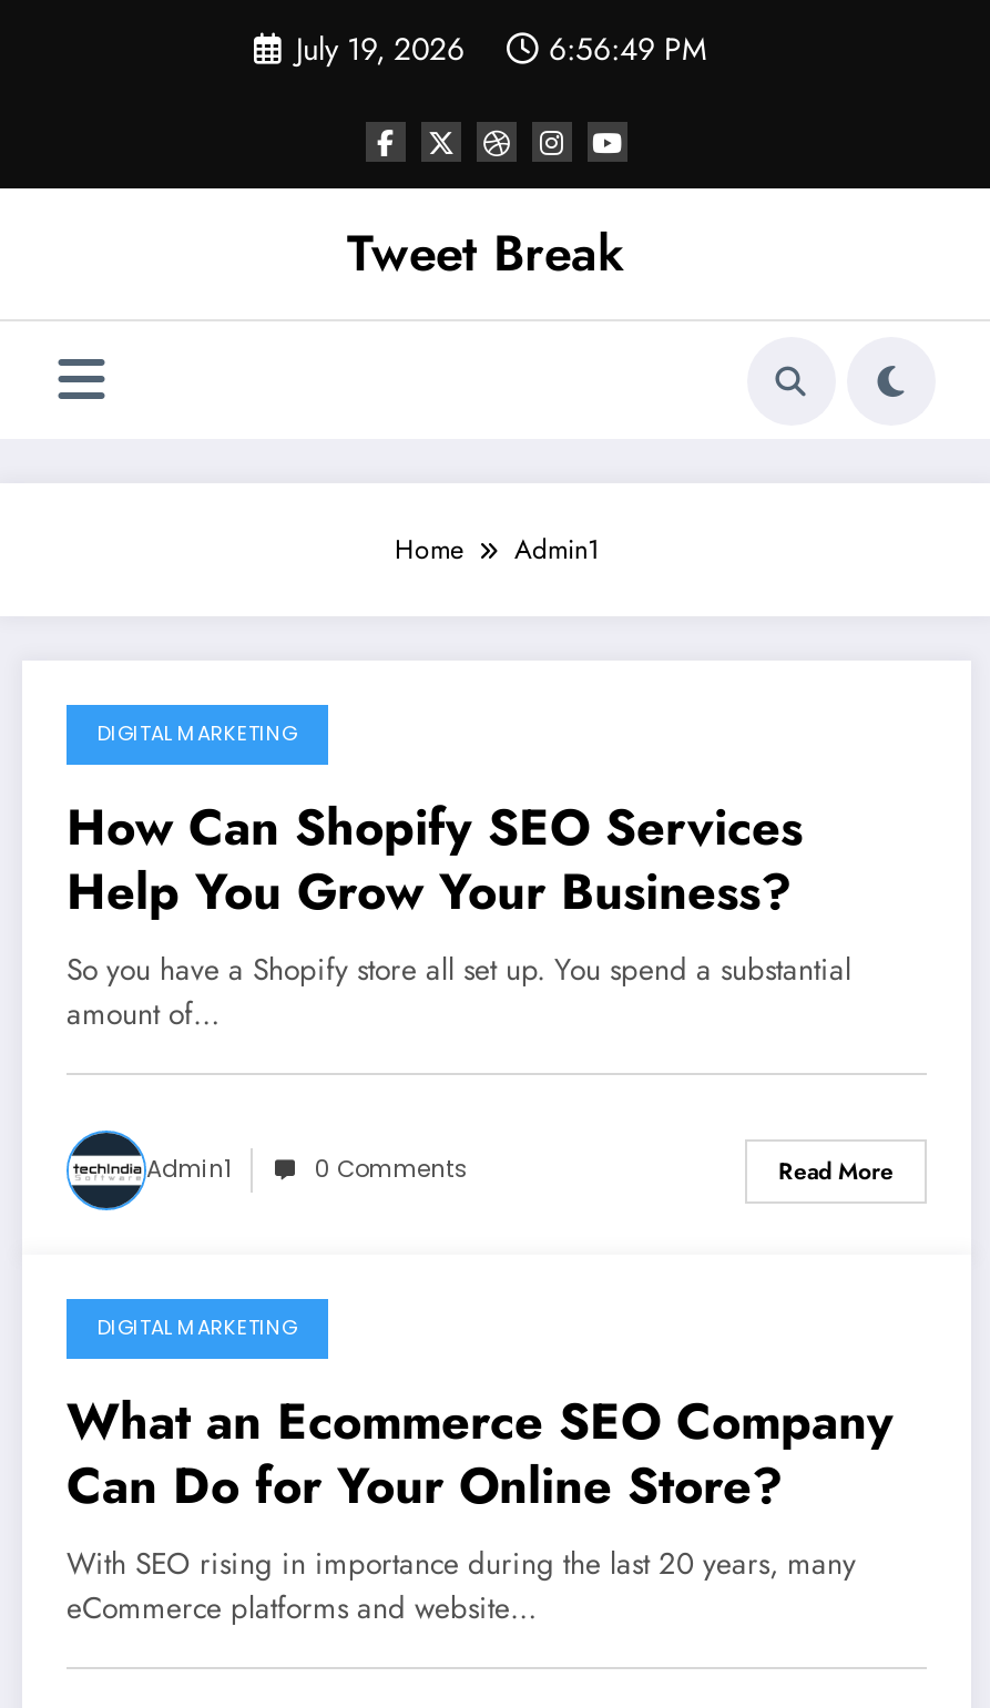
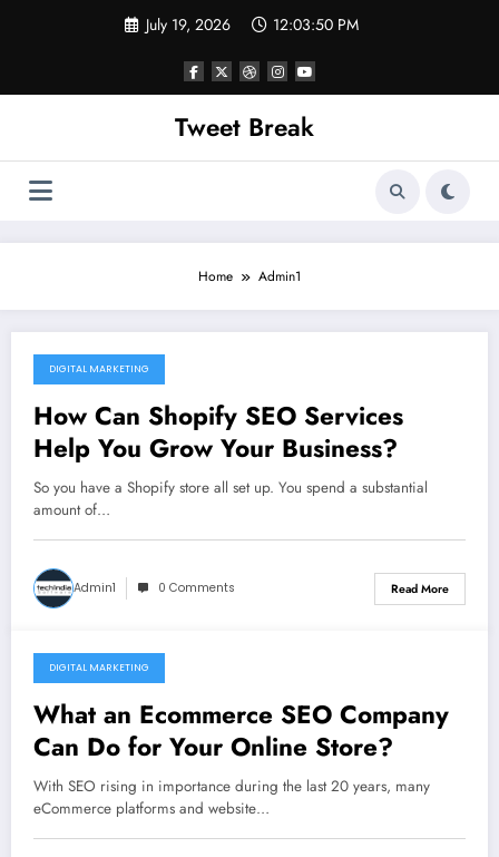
- July 19, 2026 6:56:49 PM
+ July 19, 2026 12:03:50 PM
